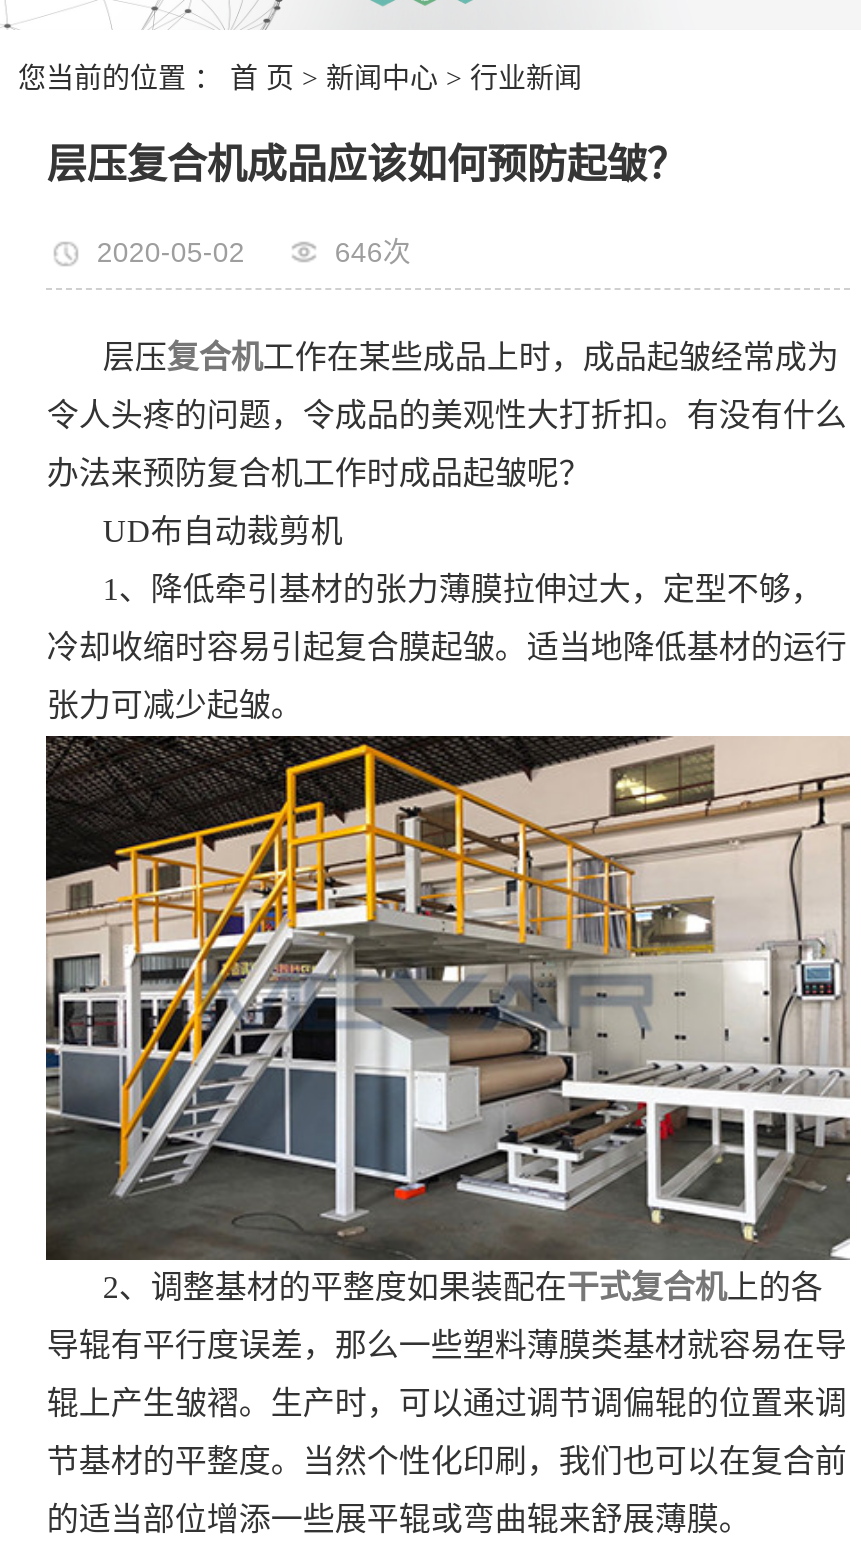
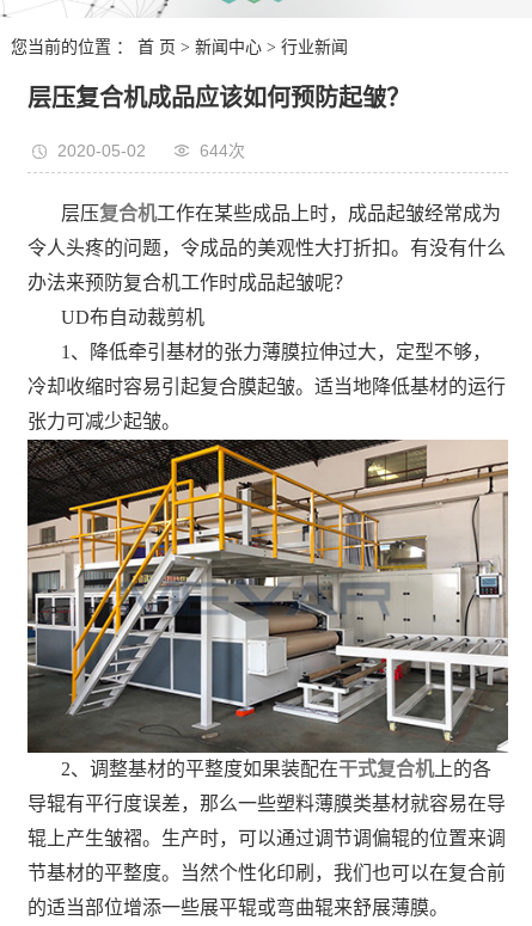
- 646次
+ 644次
